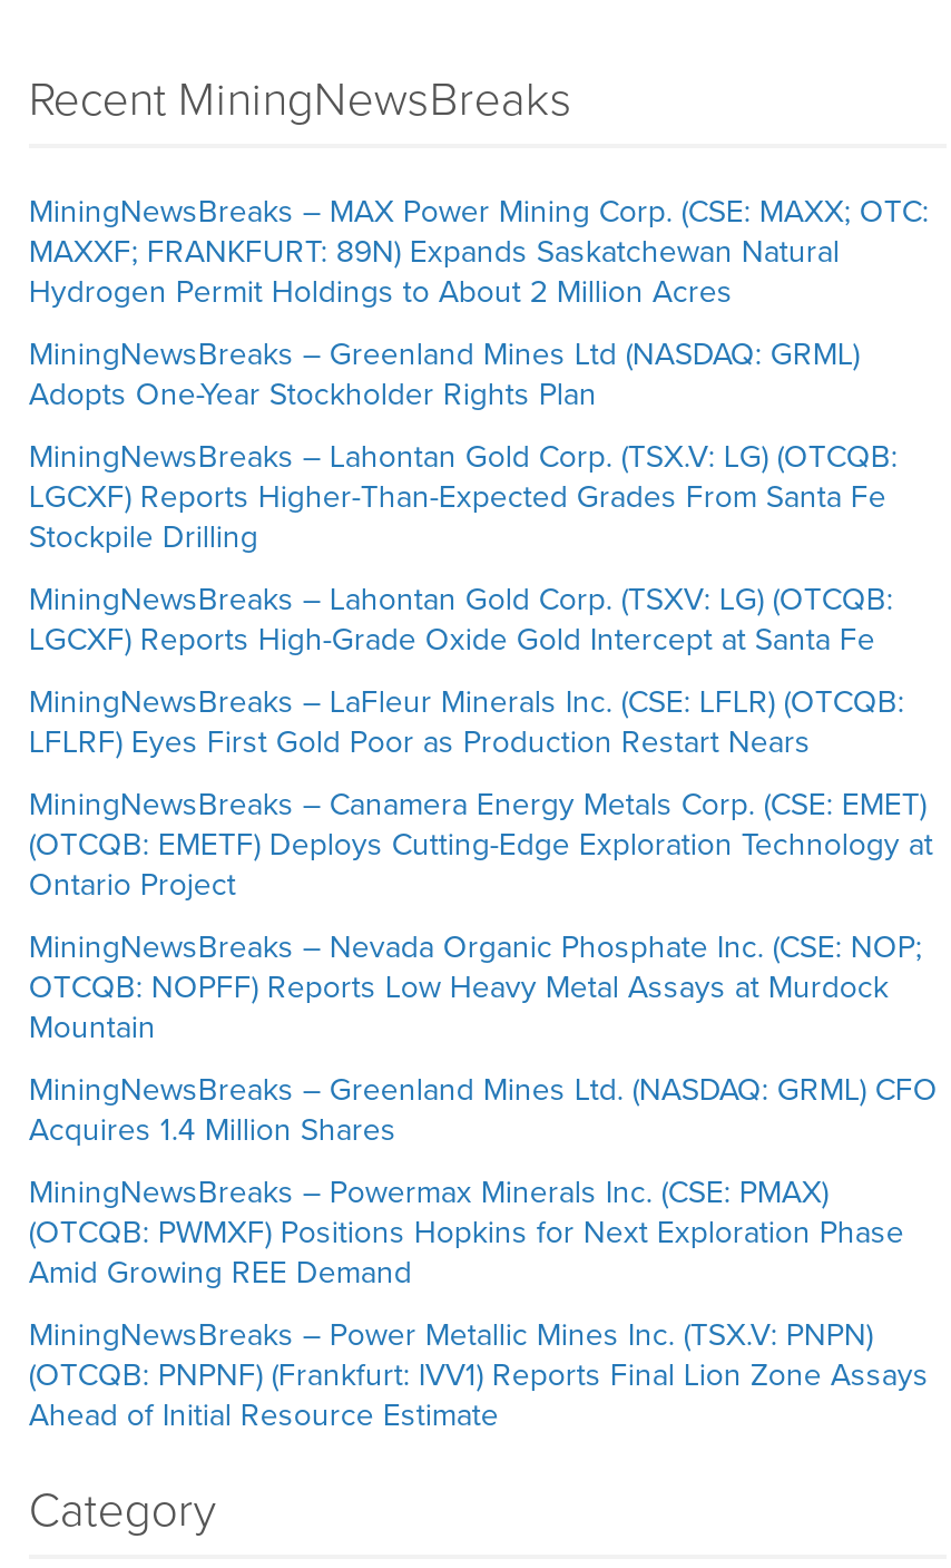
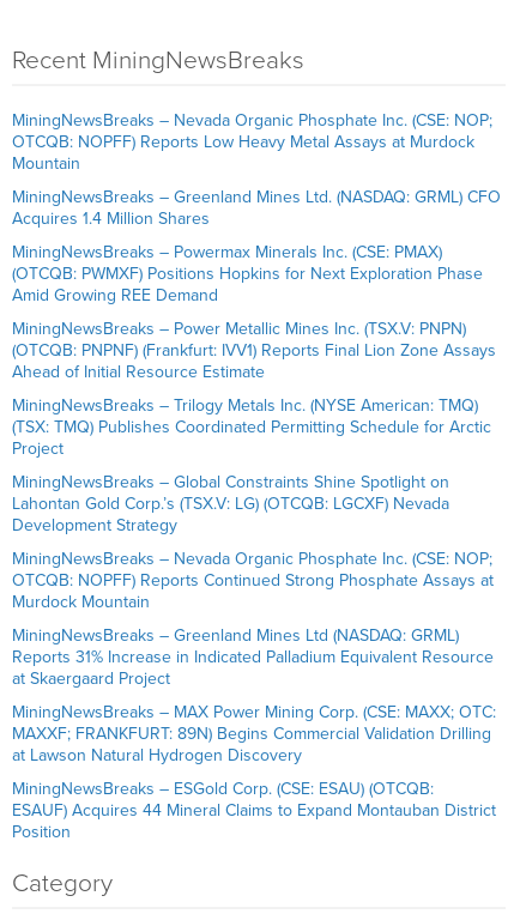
moved down: MiningNewsBreaks – MAX Power Mining Corp. (CSE: MAXX; OTC:

- MAXXF; FRANKFURT: 89N) Expands Saskatchewan Natural
- Hydrogen Permit Holdings to About 2 Million Acres
- Adopts One-Year Stockholder Rights Plan
- MiningNewsBreaks – Lahontan Gold Corp. (TSX.V: LG) (OTCQB:
- LGCXF) Reports Higher-Than-Expected Grades From Santa Fe
- Stockpile Drilling
- MiningNewsBreaks – Lahontan Gold Corp. (TSXV: LG) (OTCQB:
- LGCXF) Reports High-Grade Oxide Gold Intercept at Santa Fe
- MiningNewsBreaks – LaFleur Minerals Inc. (CSE: LFLR) (OTCQB:
- LFLRF) Eyes First Gold Poor as Production Restart Nears
- MiningNewsBreaks – Canamera Energy Metals Corp. (CSE: EMET)
- (OTCQB: EMETF) Deploys Cutting-Edge Exploration Technology at
- Ontario Project

moved down: MiningNewsBreaks – Greenland Mines Ltd (NASDAQ: GRML)

moved up: MiningNewsBreaks – Nevada Organic Phosphate Inc. (CSE: NOP; | OTCQB: NOPFF) Reports Low Heavy Metal Assays at Murdock | Mountain | ... | (OTCQB: PNPNF) (Frankfurt: IVV1) Reports Final Lion Zone Assays | Ahead of Initial Resource Estimate

+ MiningNewsBreaks – Trilogy Metals Inc. (NYSE American: TMQ)
+ (TSX: TMQ) Publishes Coordinated Permitting Schedule for Arctic
+ Project
+ MiningNewsBreaks – Global Constraints Shine Spotlight on
+ Lahontan Gold Corp.’s (TSX.V: LG) (OTCQB: LGCXF) Nevada
+ Development Strategy
+ MiningNewsBreaks – Nevada Organic Phosphate Inc. (CSE: NOP;
+ OTCQB: NOPFF) Reports Continued Strong Phosphate Assays at
+ Murdock Mountain
+ Reports 31% Increase in Indicated Palladium Equivalent Resource
+ at Skaergaard Project
+ MAXXF; FRANKFURT: 89N) Begins Commercial Validation Drilling
+ at Lawson Natural Hydrogen Discovery
+ MiningNewsBreaks – ESGold Corp. (CSE: ESAU) (OTCQB:
+ ESAUF) Acquires 44 Mineral Claims to Expand Montauban District
+ Position
